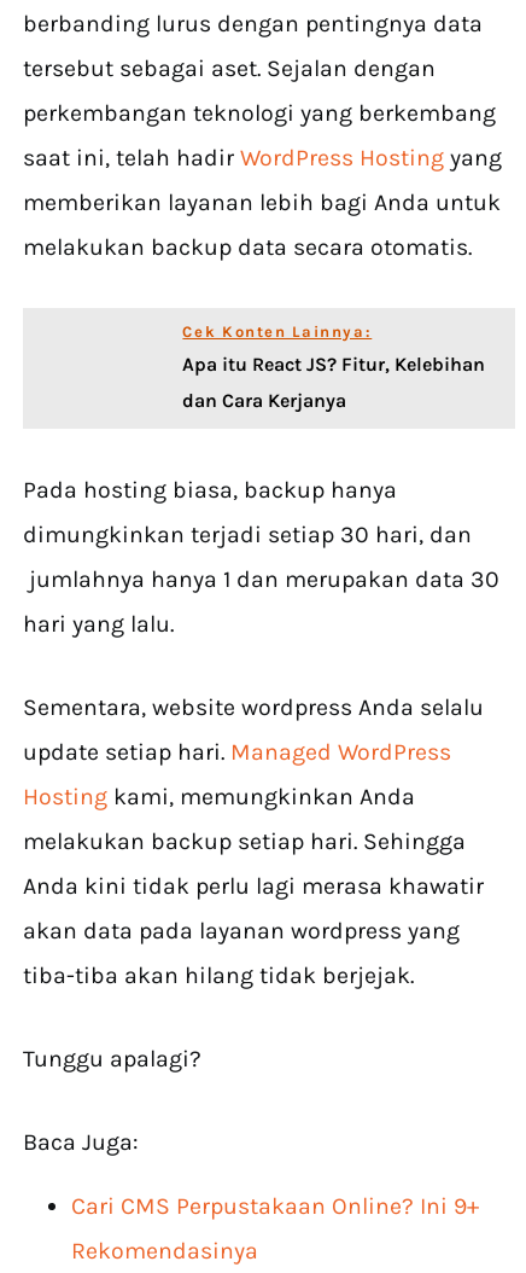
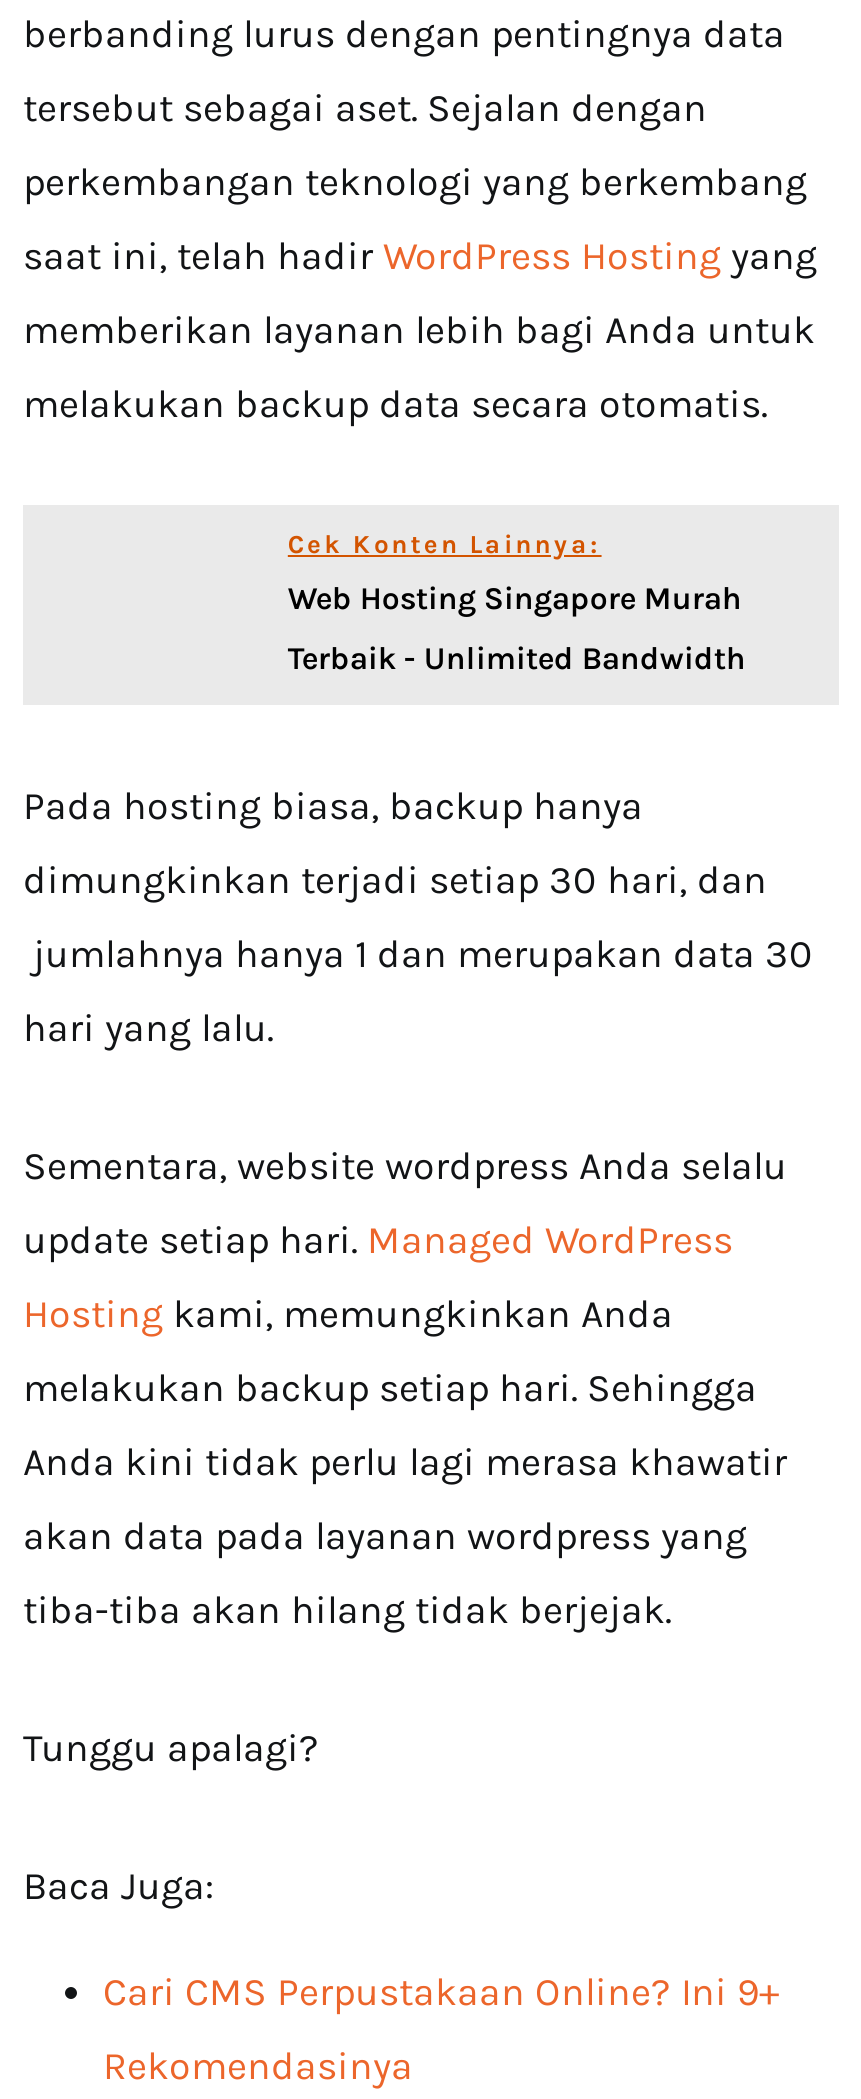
- Apa itu React JS? Fitur, Kelebihan
+ Web Hosting Singapore Murah

- dan Cara Kerjanya
+ Terbaik - Unlimited Bandwidth
